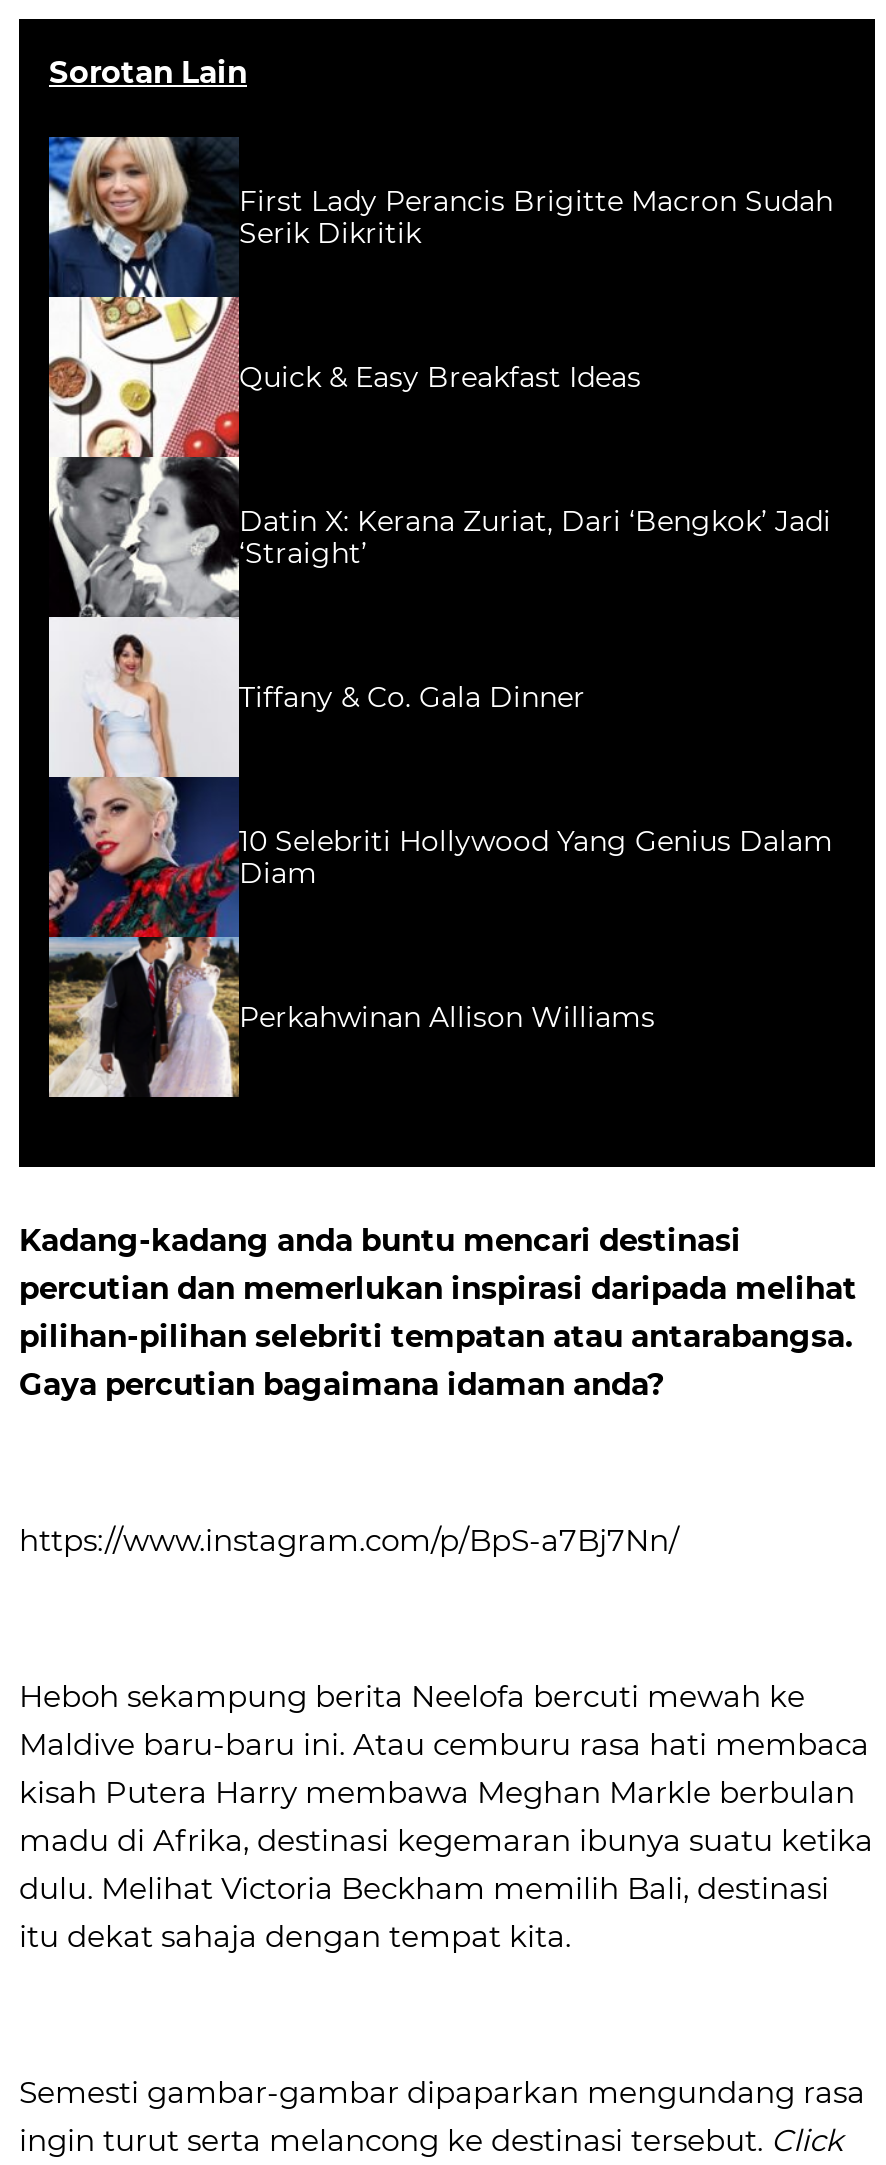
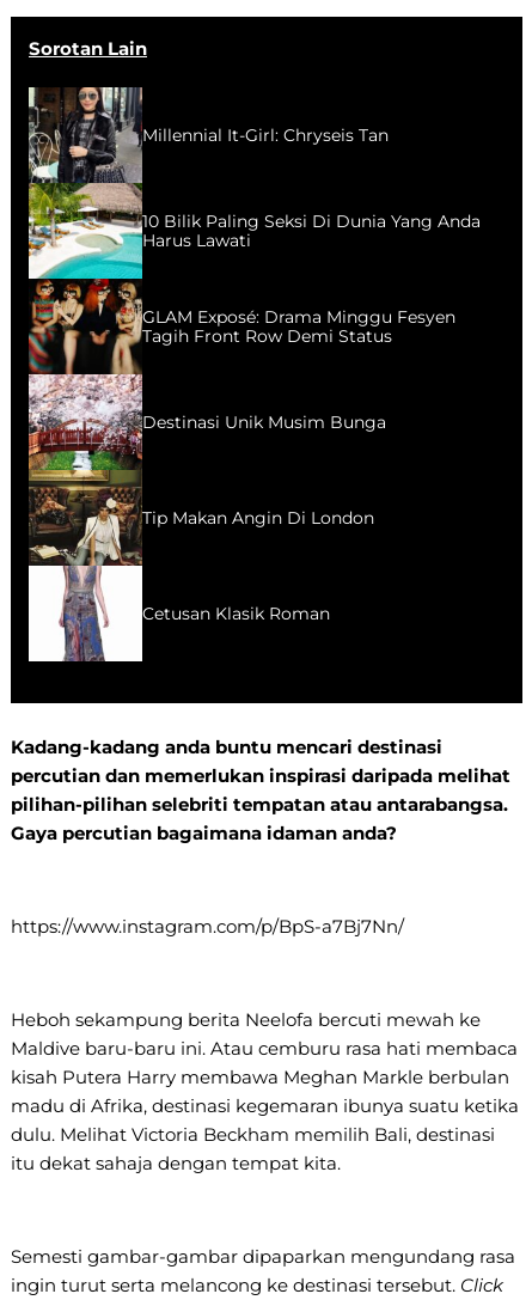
- [image]
- First Lady Perancis Brigitte Macron Sudah
- Serik Dikritik
+ [image]
+ Millennial It-Girl: Chryseis Tan

- Quick & Easy Breakfast Ideas
+ 10 Bilik Paling Seksi Di Dunia Yang Anda
+ Harus Lawati

- Datin X: Kerana Zuriat, Dari ‘Bengkok’ Jadi
- ‘Straight’
+ GLAM Exposé: Drama Minggu Fesyen
+ Tagih Front Row Demi Status

- Tiffany & Co. Gala Dinner
+ Destinasi Unik Musim Bunga

- 10 Selebriti Hollywood Yang Genius Dalam
- Diam
+ Tip Makan Angin Di London

- Perkahwinan Allison Williams
+ Cetusan Klasik Roman
